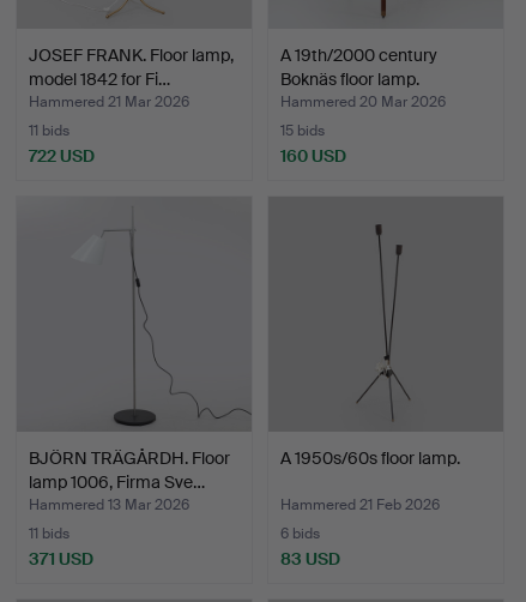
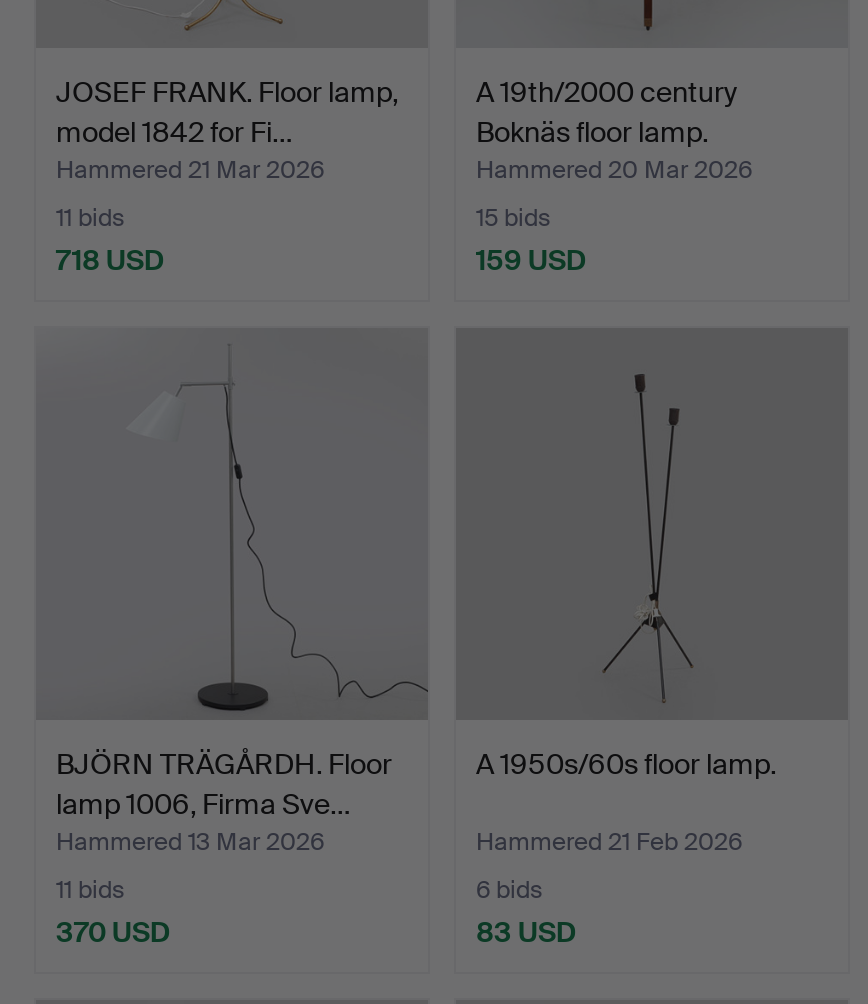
- 722 USD
+ 718 USD

- 160 USD
+ 159 USD

- 371 USD
+ 370 USD
